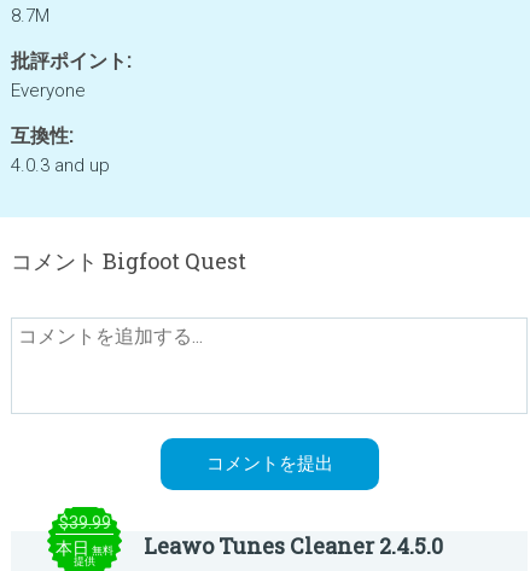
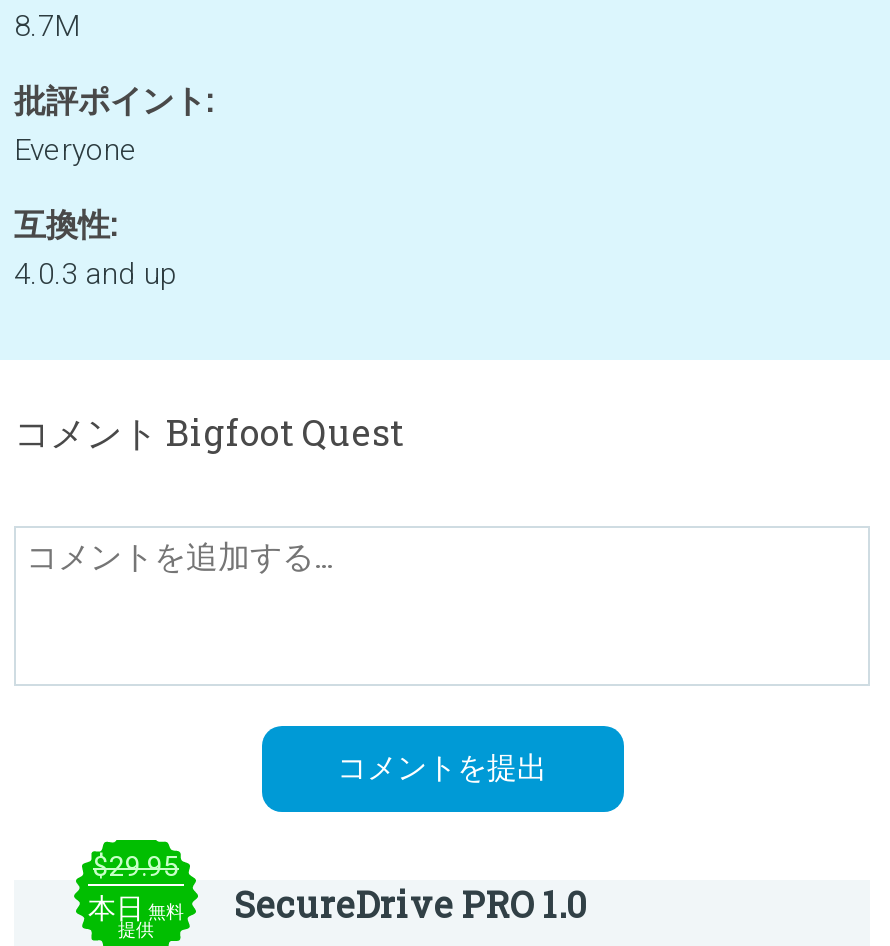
- $39.99
+ $29.95

- Leawo Tunes Cleaner 2.4.5.0
+ SecureDrive PRO 1.0
